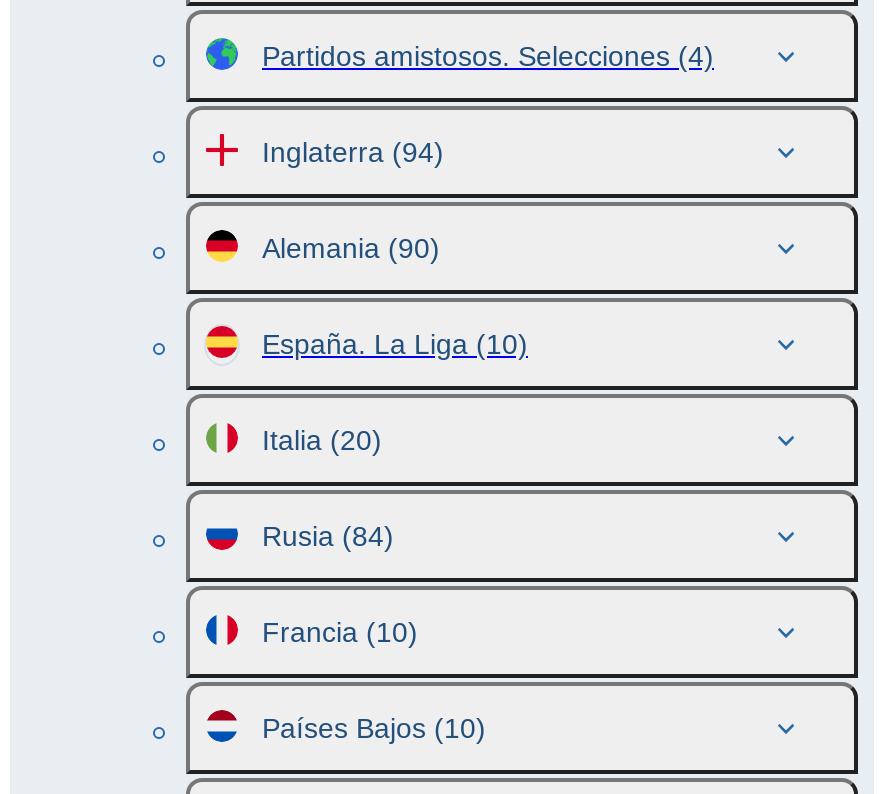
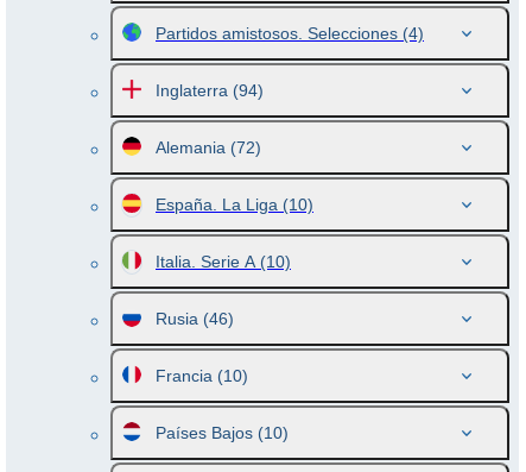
- Alemania (90)
+ Alemania (72)

- Italia (20)
+ Italia. Serie A (10)

- Rusia (84)
+ Rusia (46)
